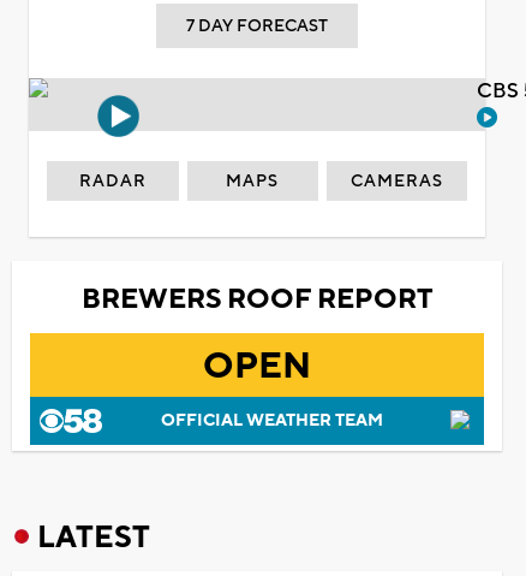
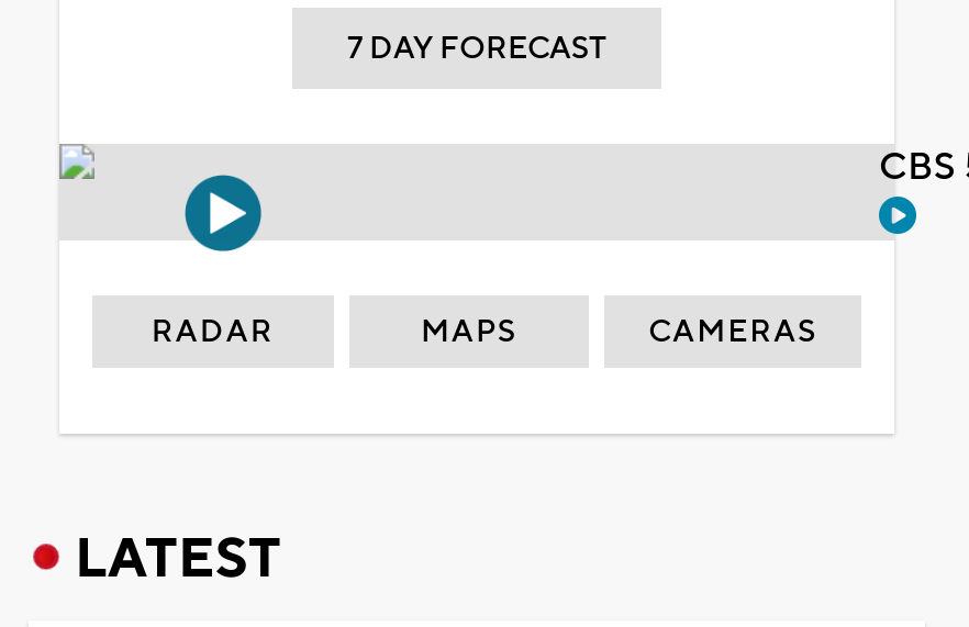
- BREWERS ROOF REPORT
- OPEN
- OFFICIAL WEATHER TEAM
